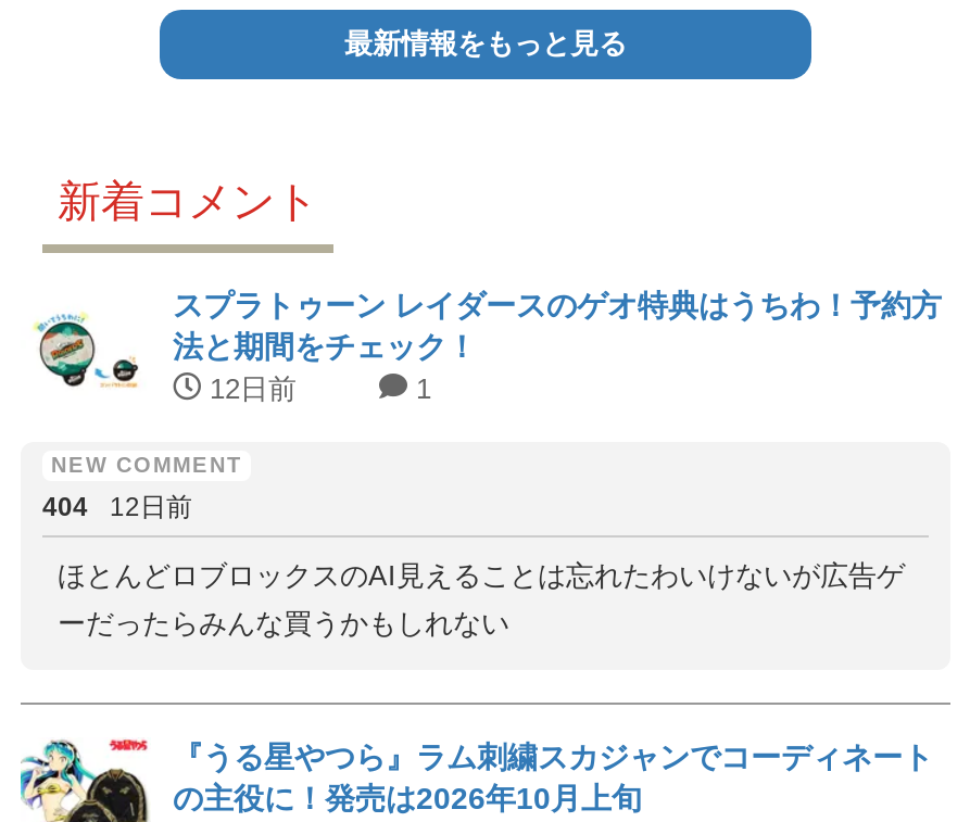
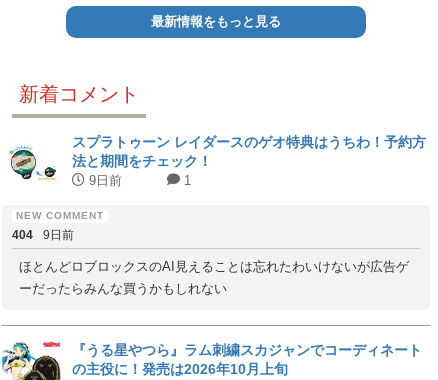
- 12日前
+ 9日前

- 404 12日前
+ 404 9日前
